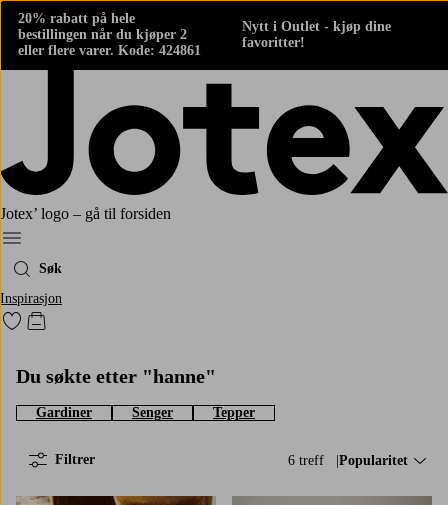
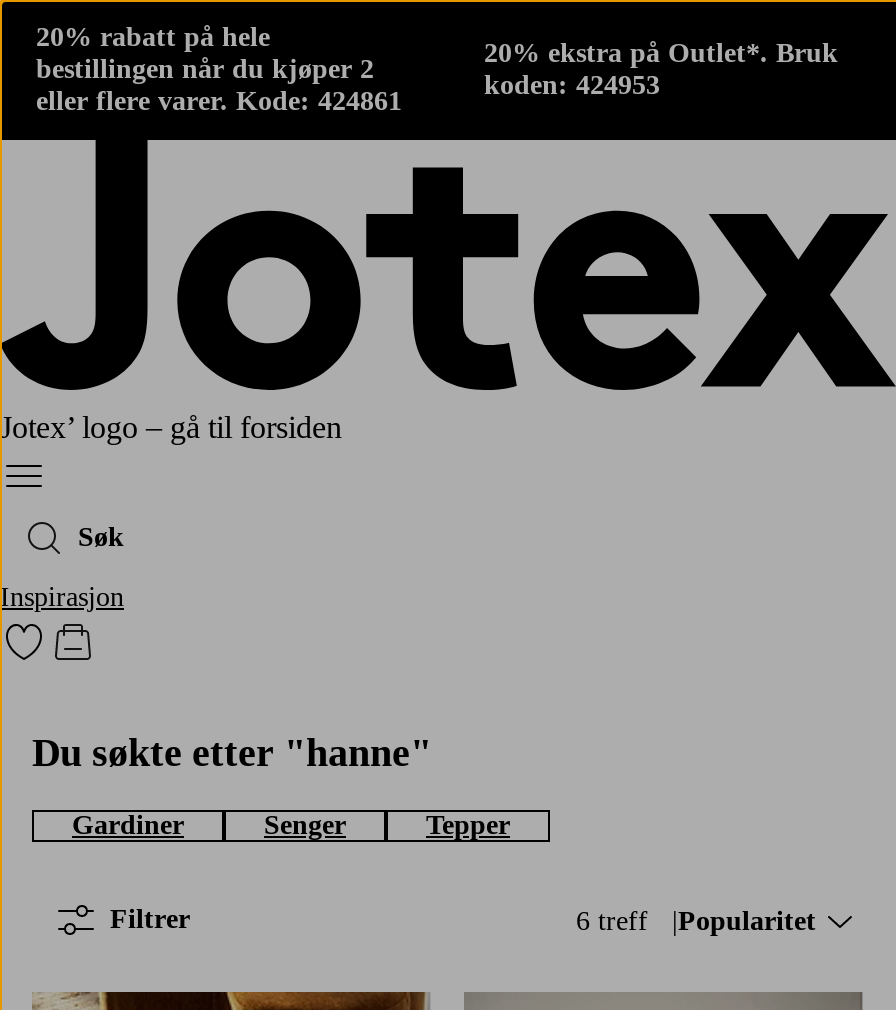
- Nytt i Outlet - kjøp dine
- favoritter!
+ 20% ekstra på Outlet*. Bruk
+ koden: 424953
